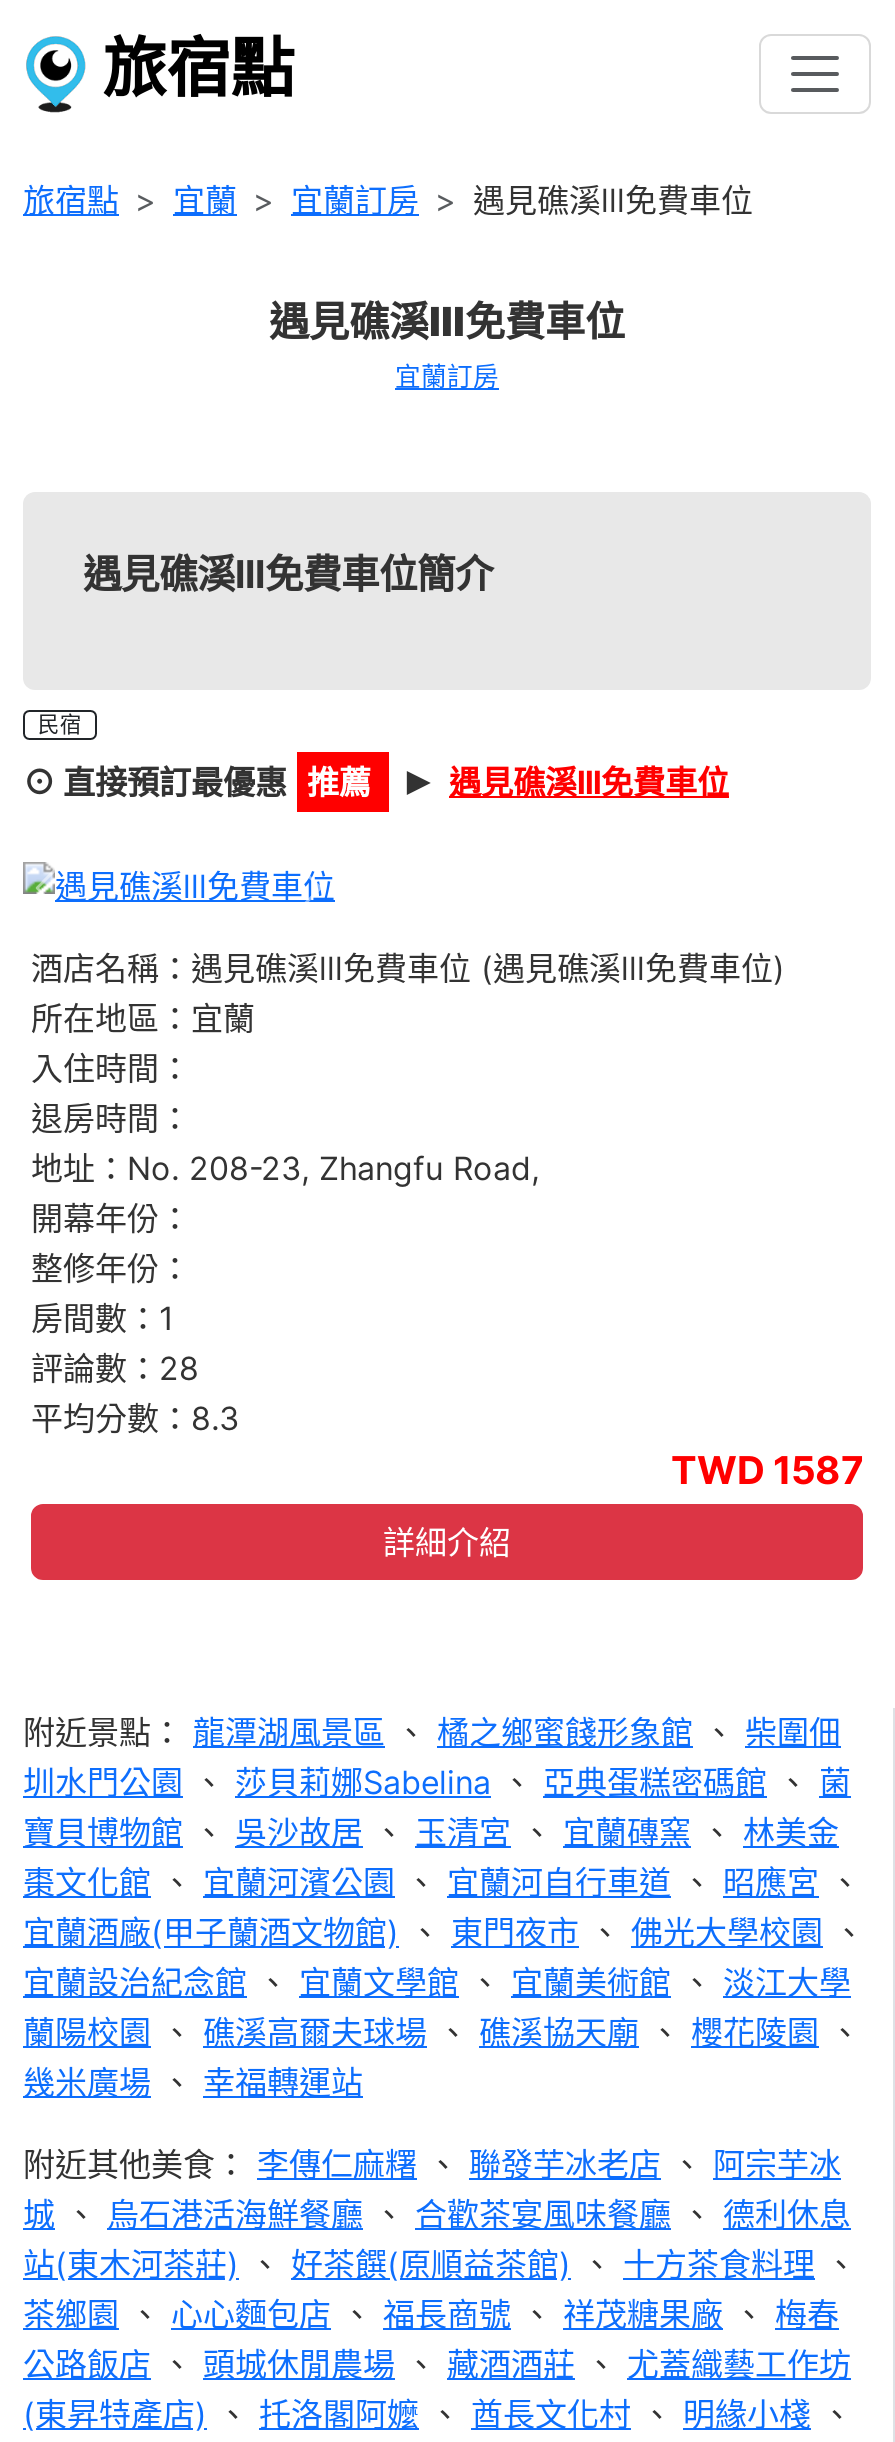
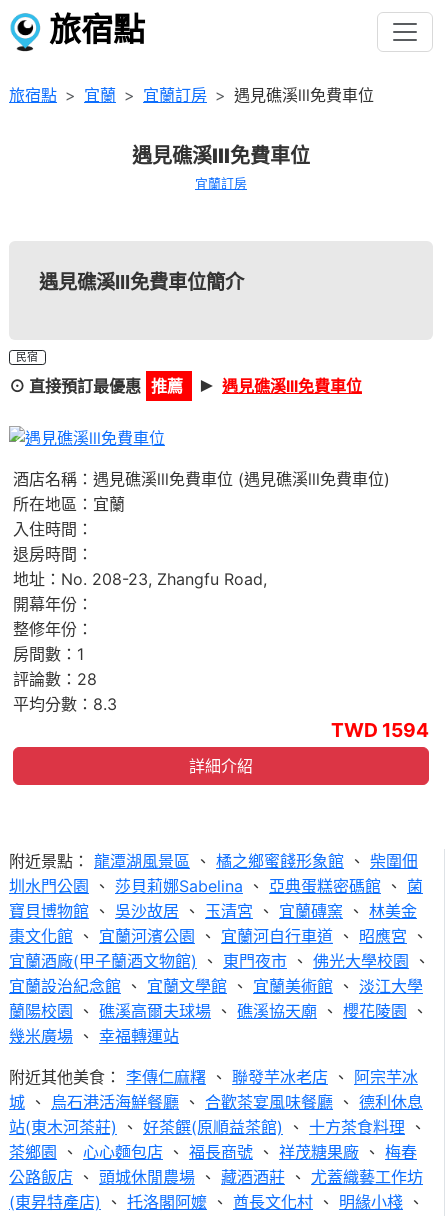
- TWD 1587
+ TWD 1594
